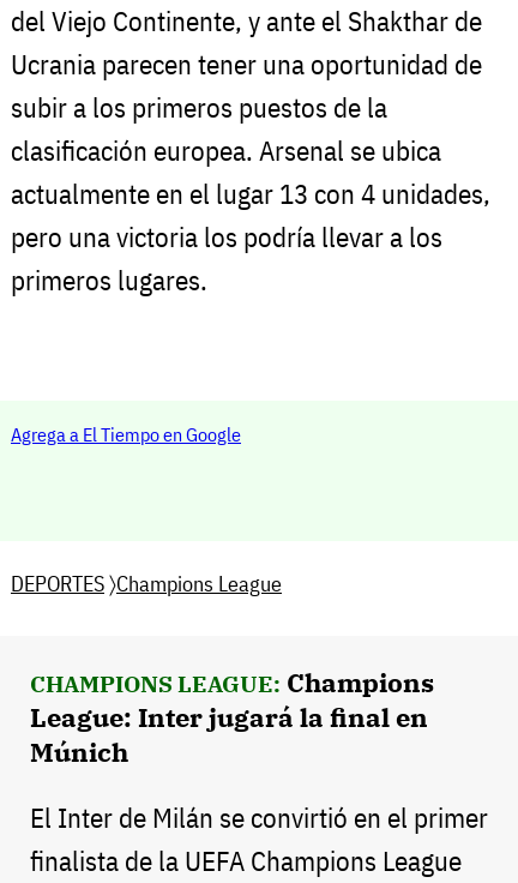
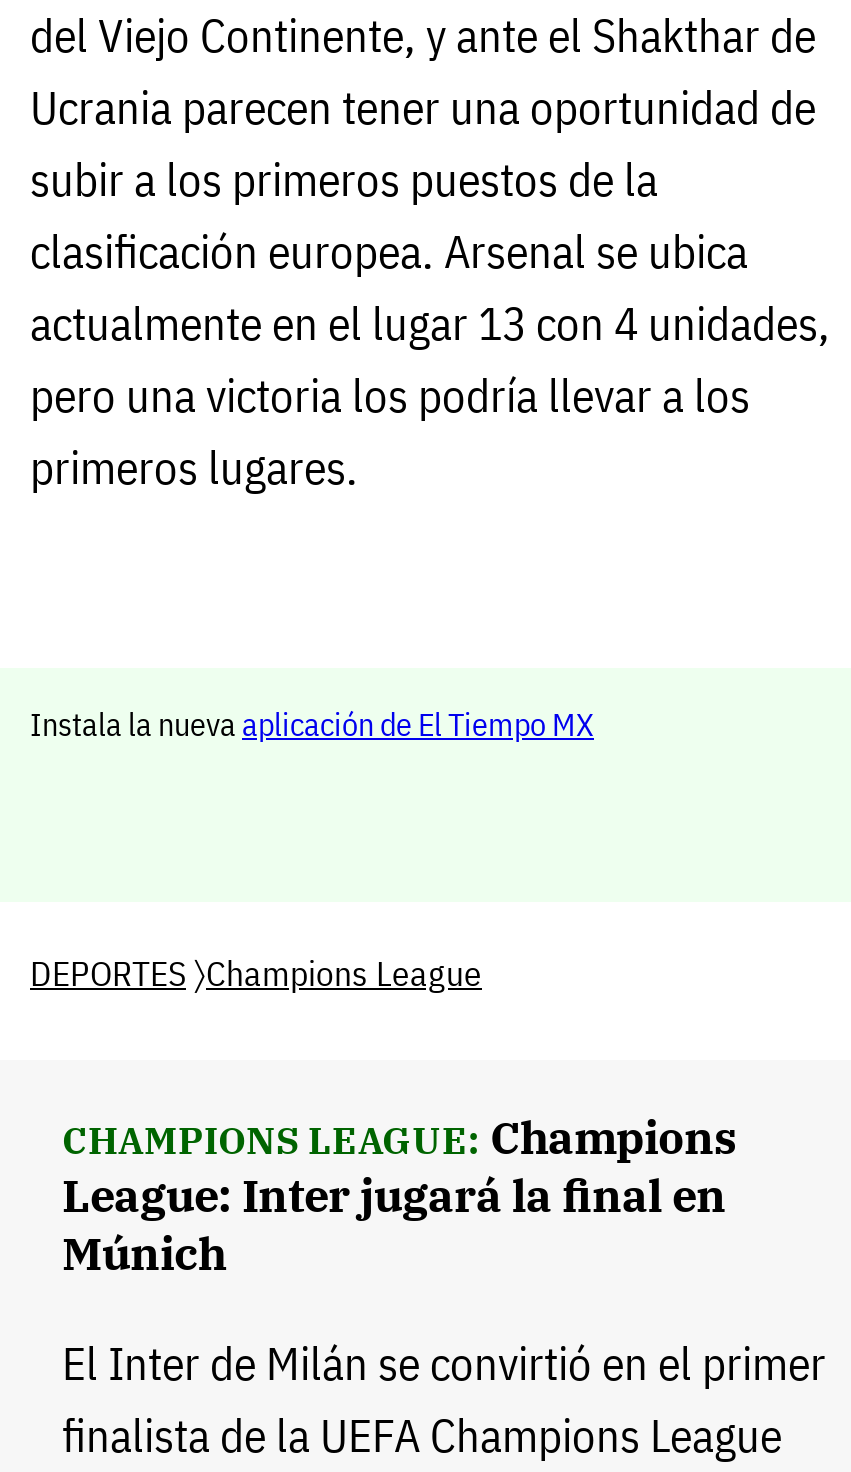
- Agrega a El Tiempo en Google
+ Instala la nueva aplicación de El Tiempo MX
